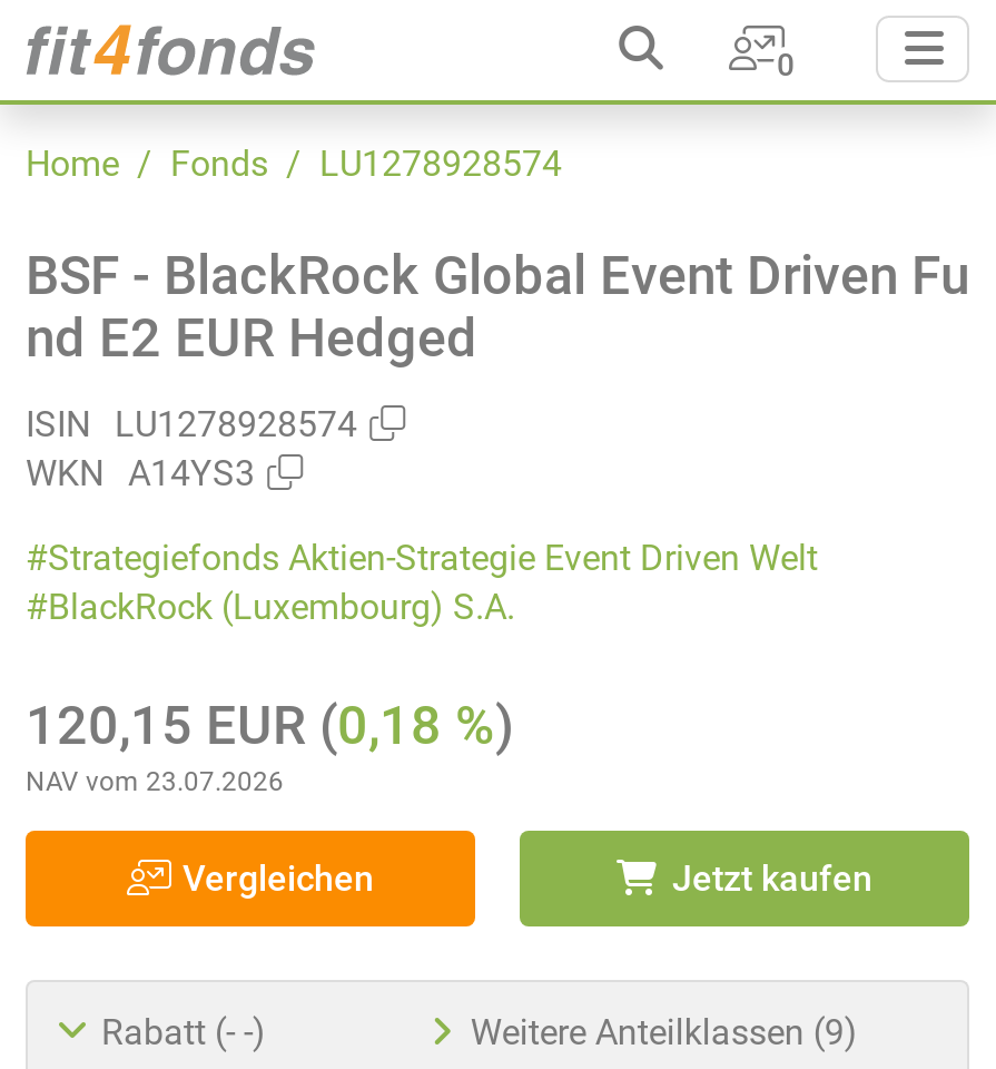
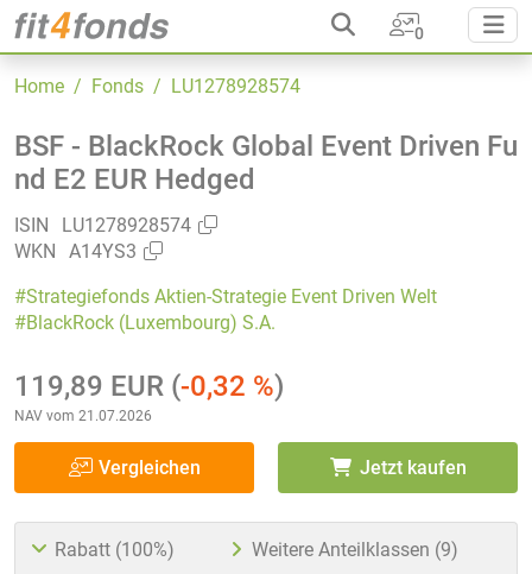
- 120,15 EUR (0,18 %)
+ 119,89 EUR (-0,32 %)

- NAV vom 23.07.2026
+ NAV vom 21.07.2026

- Rabatt (- -)
+ Rabatt (100%)
